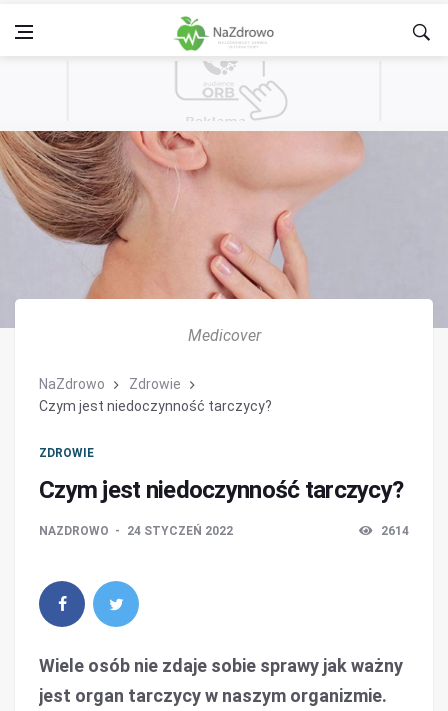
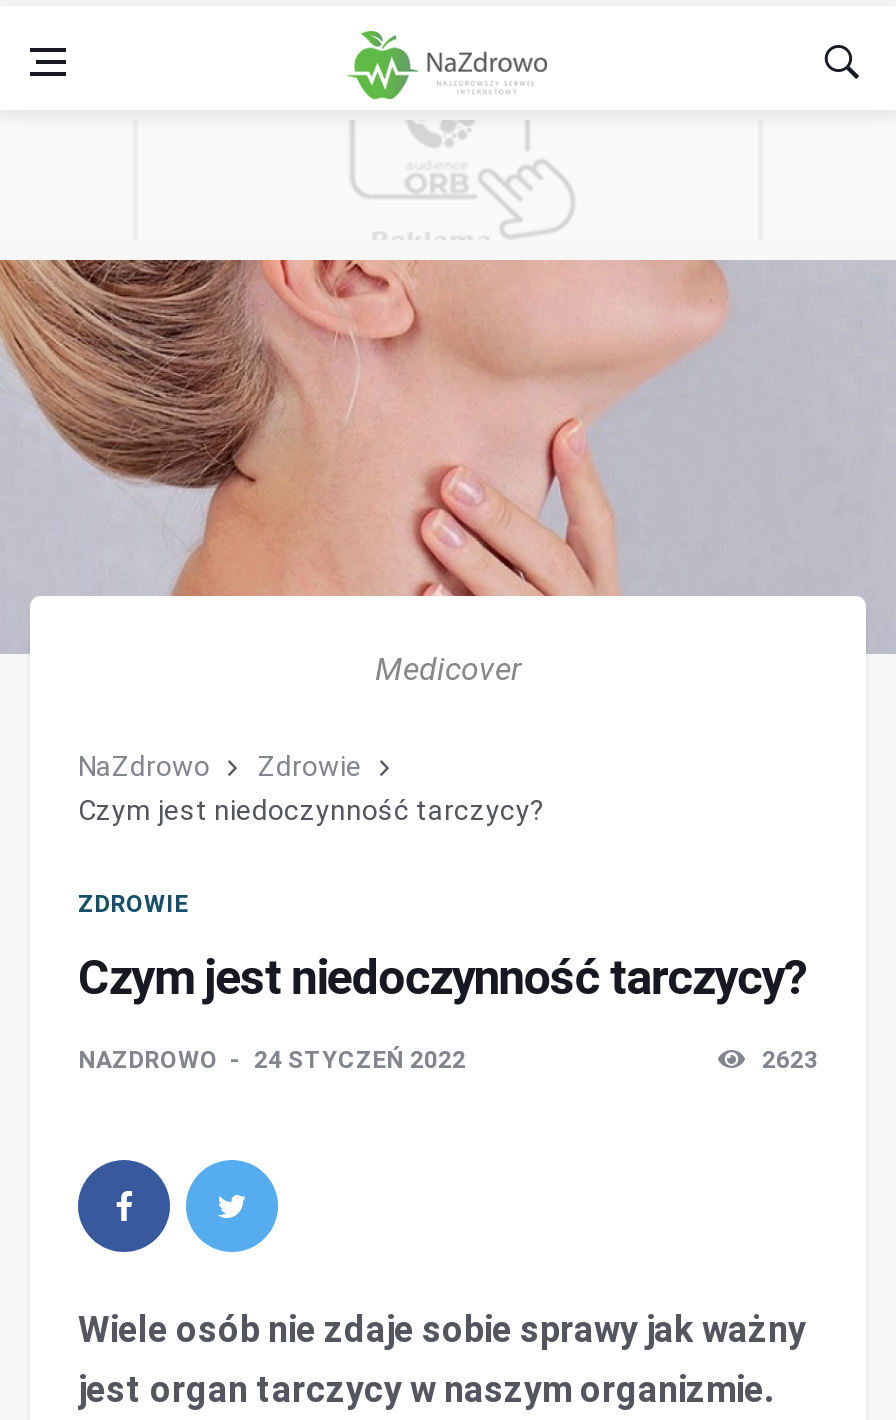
- 2614
+ 2623
